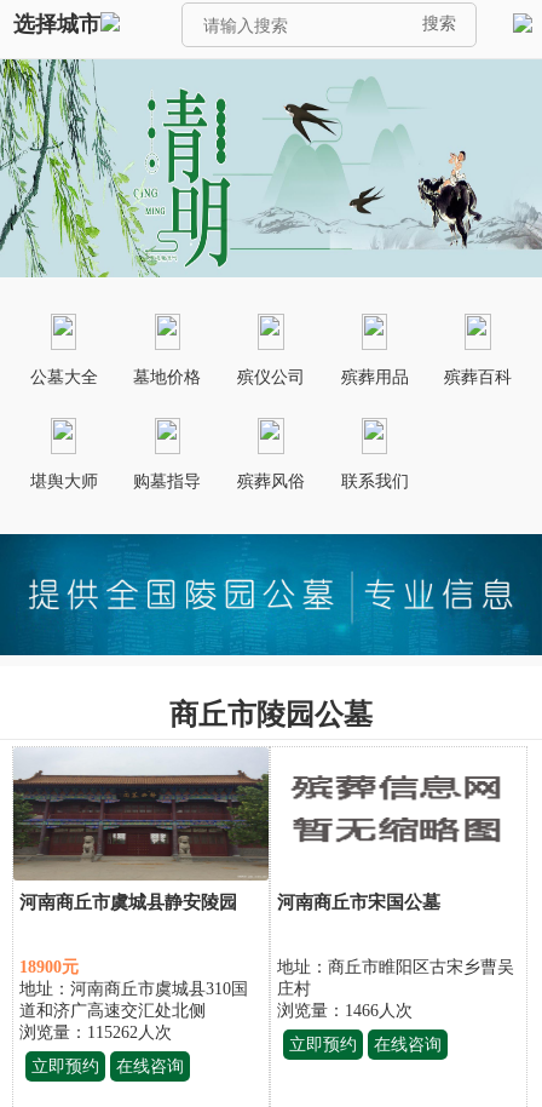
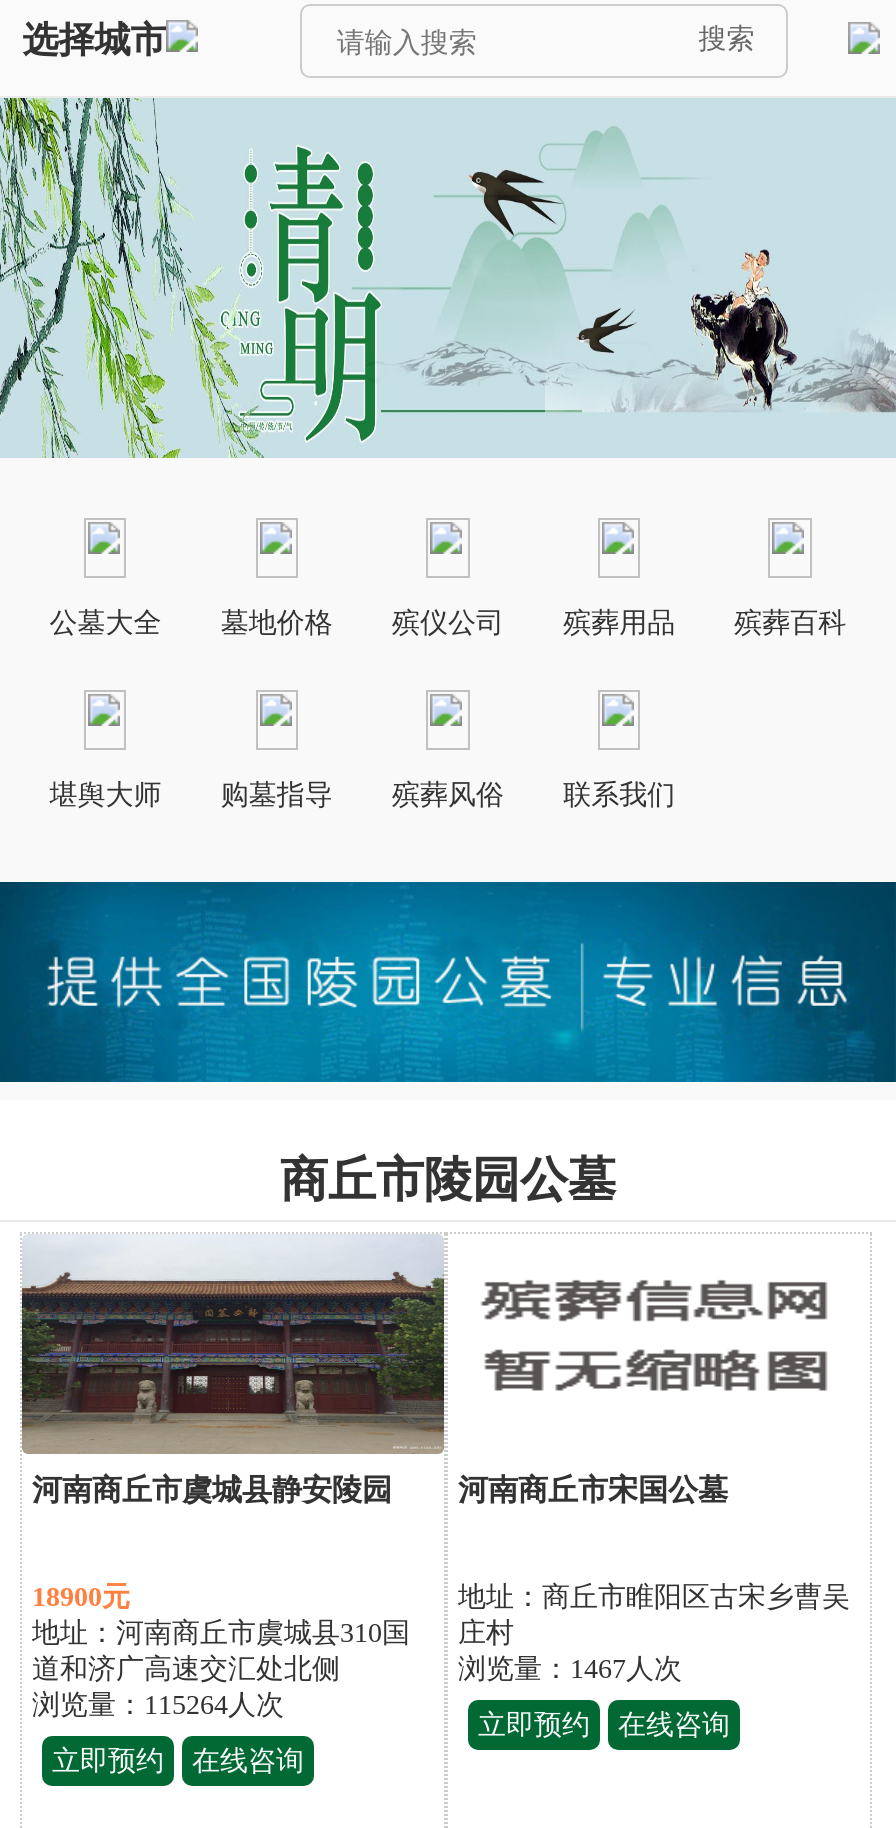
- 浏览量：1466人次
+ 浏览量：1467人次

- 浏览量：115262人次
+ 浏览量：115264人次
